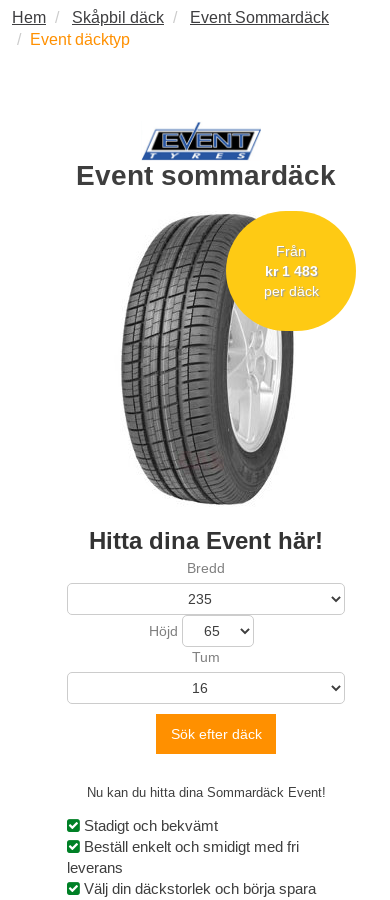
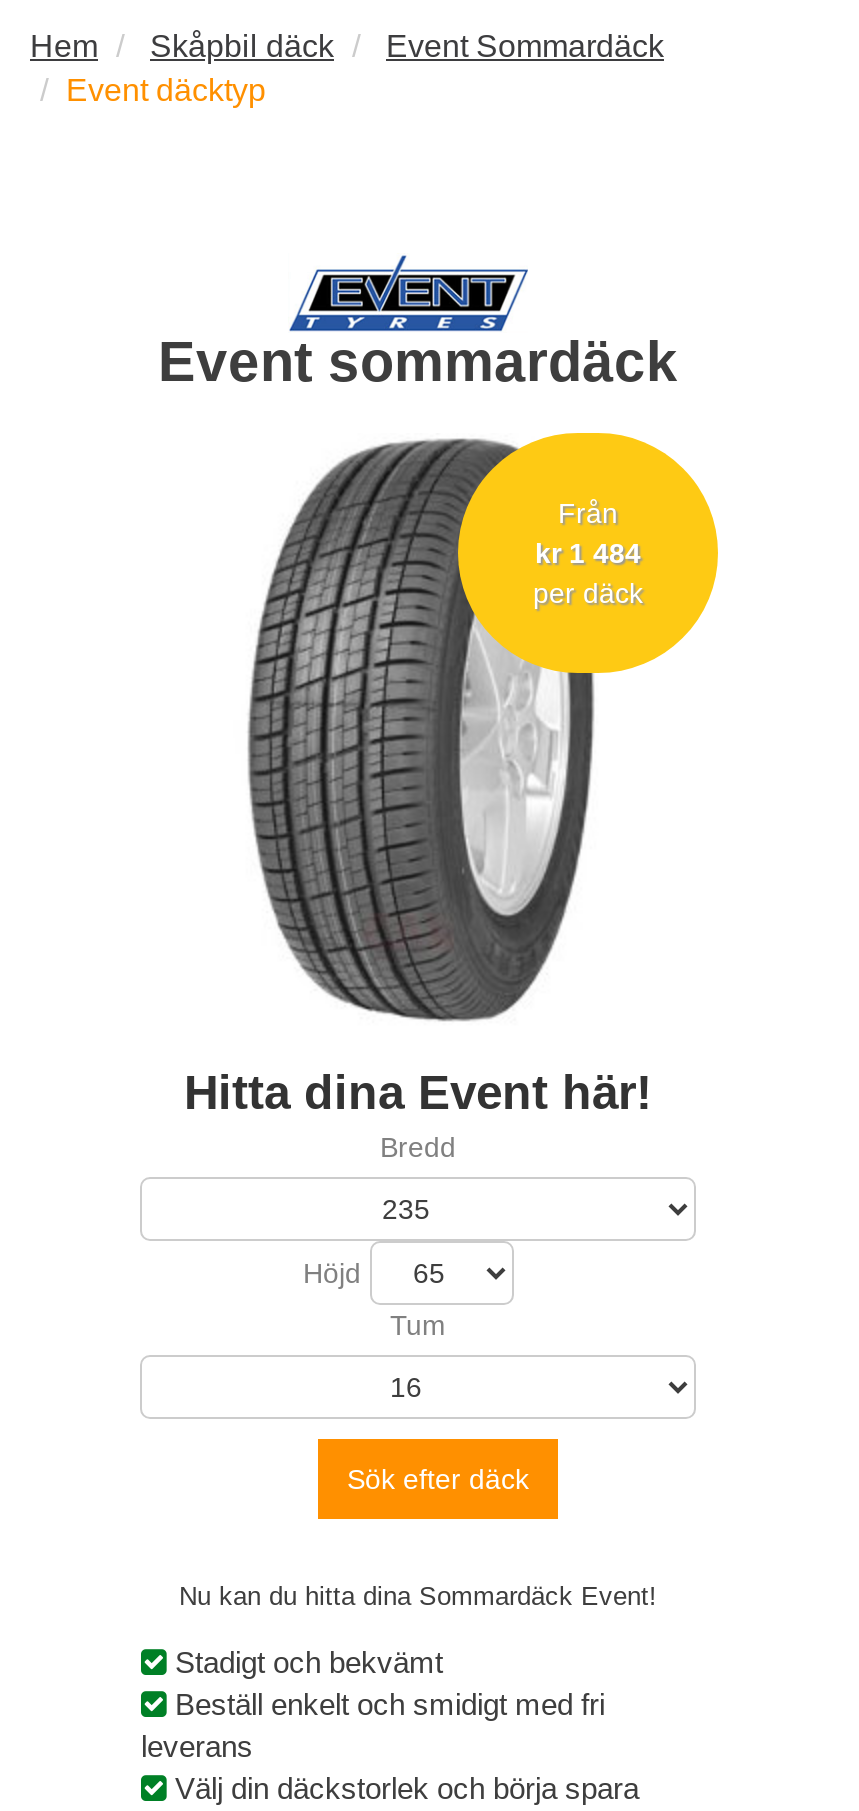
- kr 1 483
+ kr 1 484
